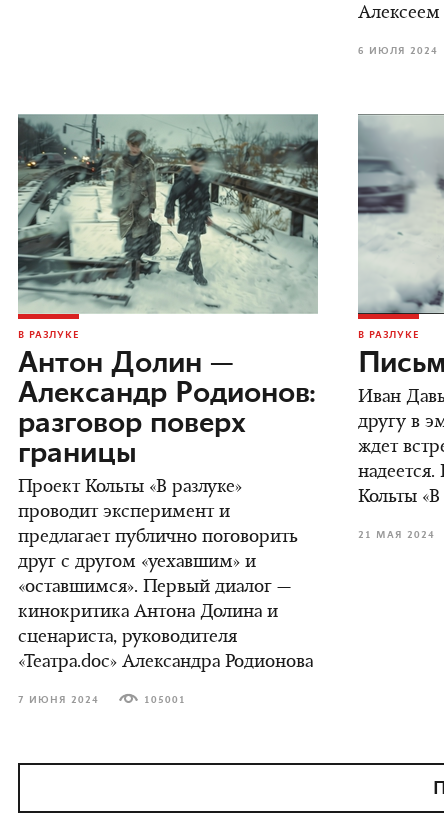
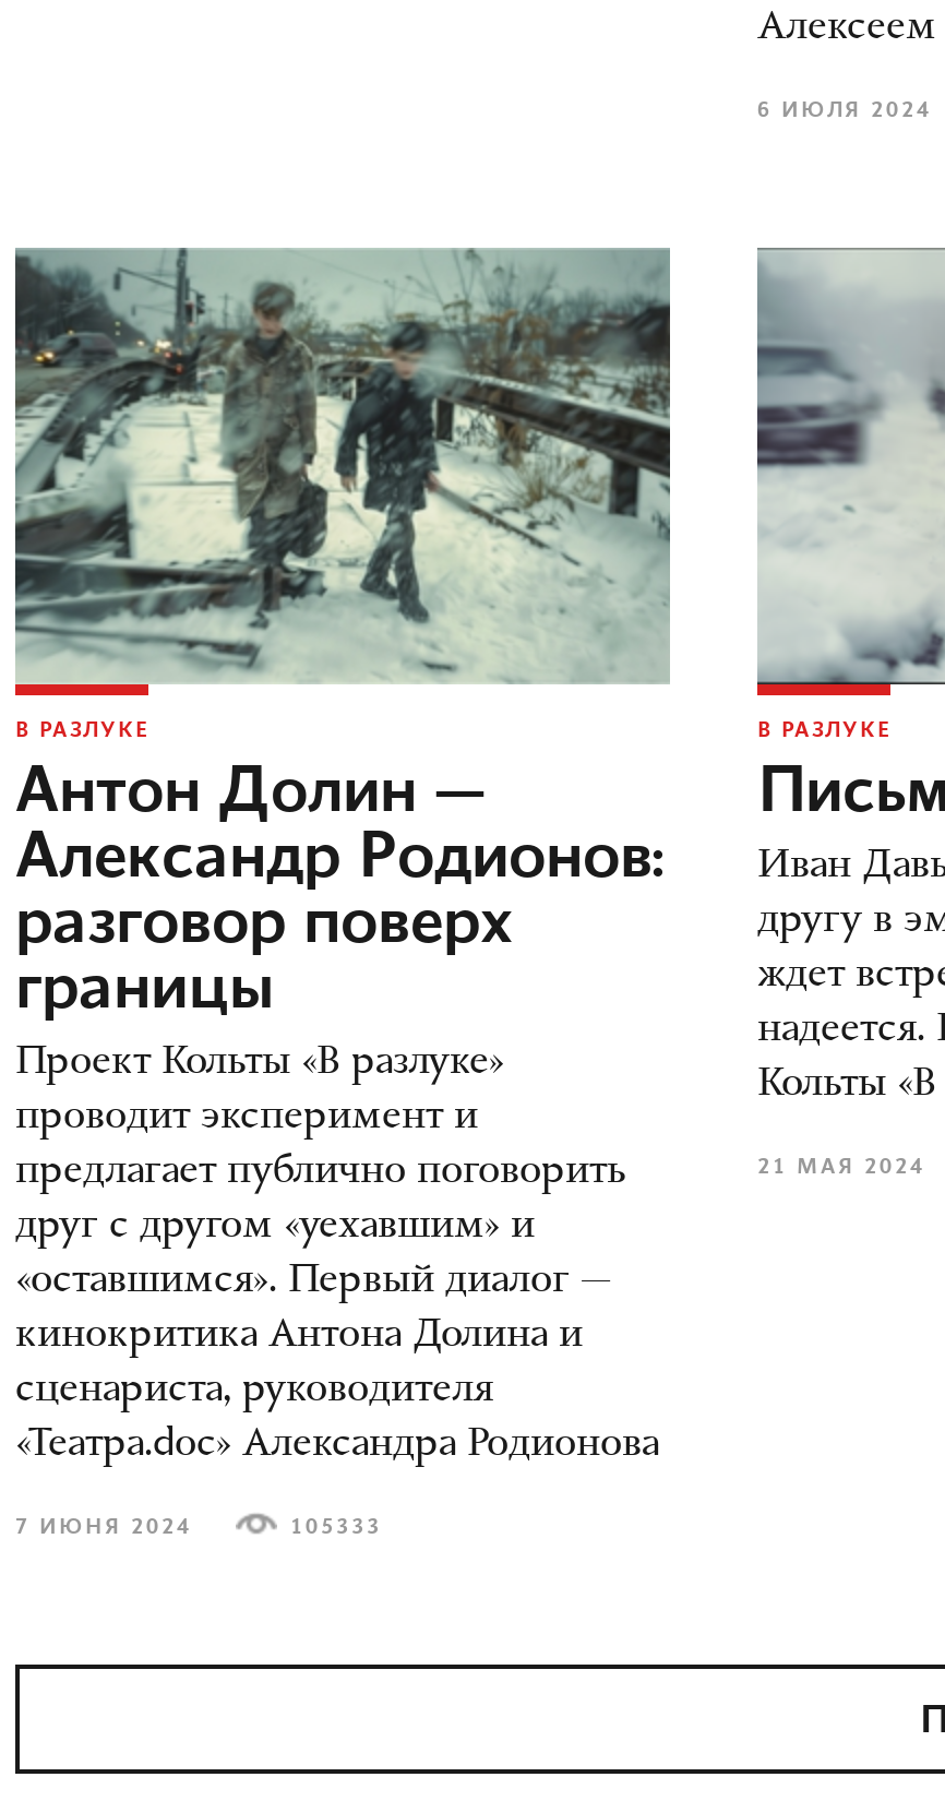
- 105001
+ 105333
